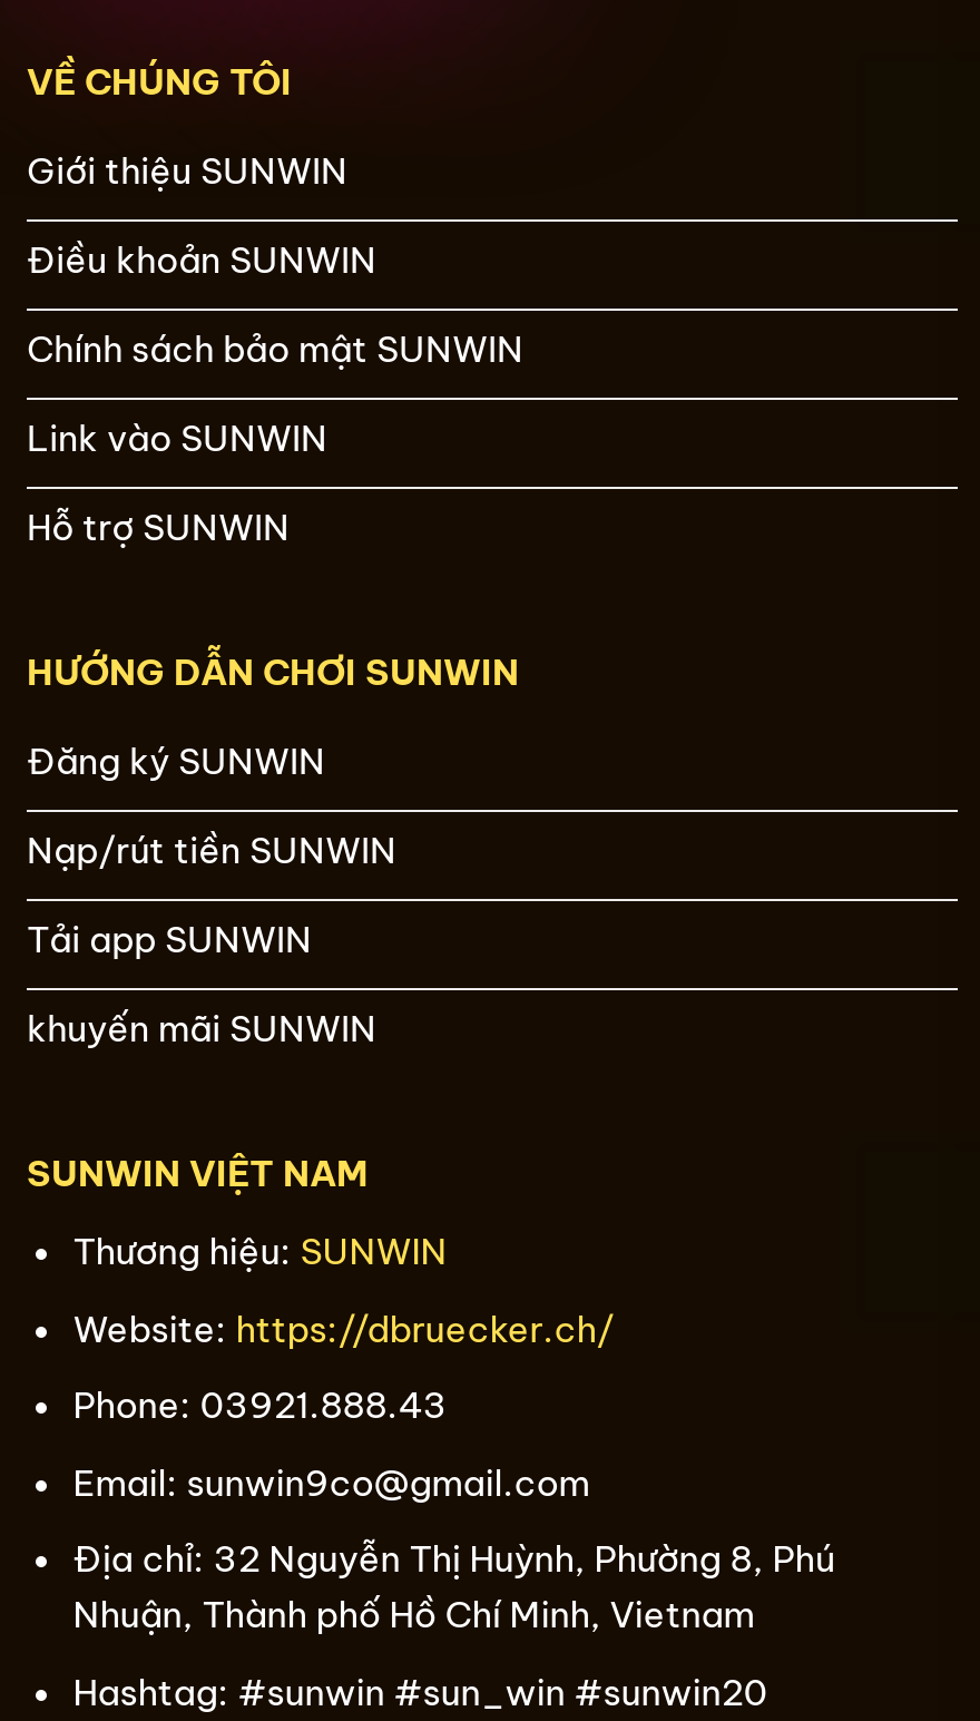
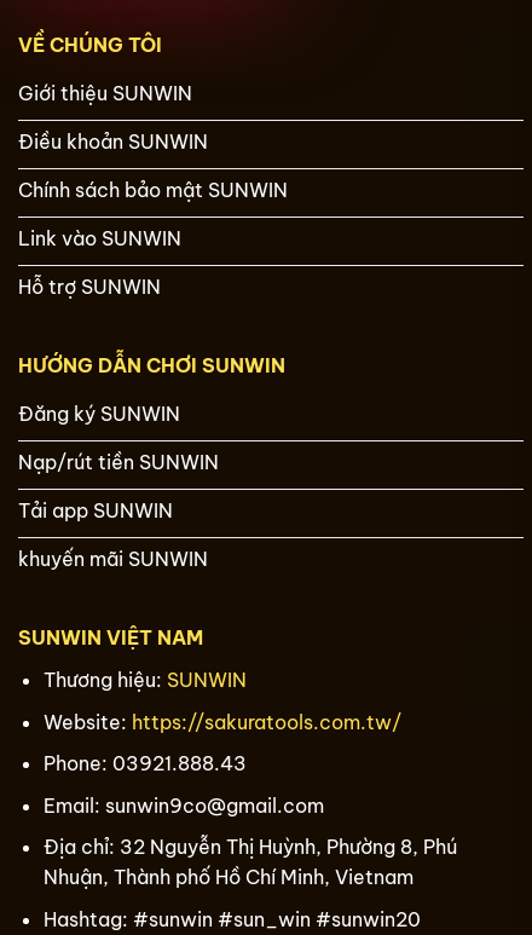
- Website: https://dbruecker.ch/
+ Website: https://sakuratools.com.tw/
